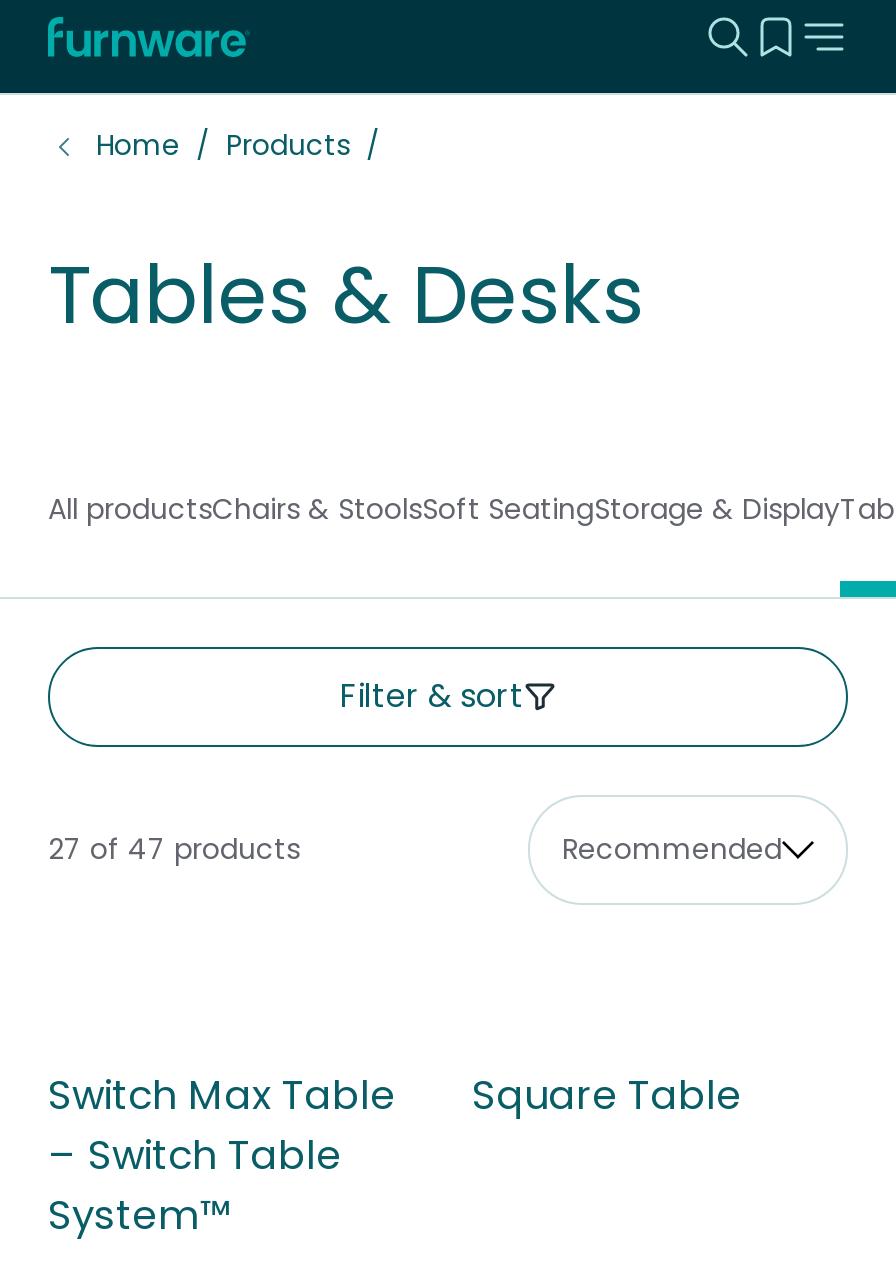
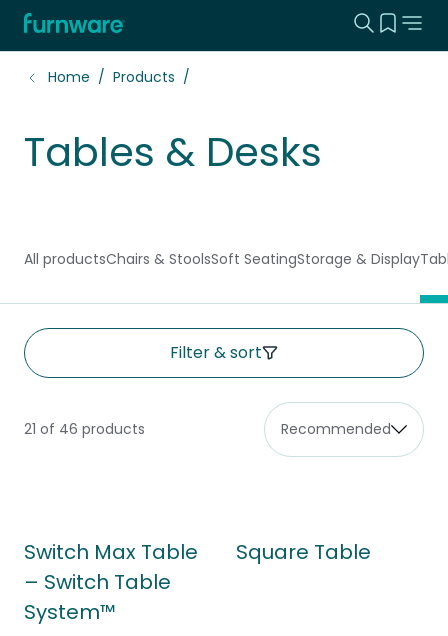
- 27 of 47 products
+ 21 of 46 products
